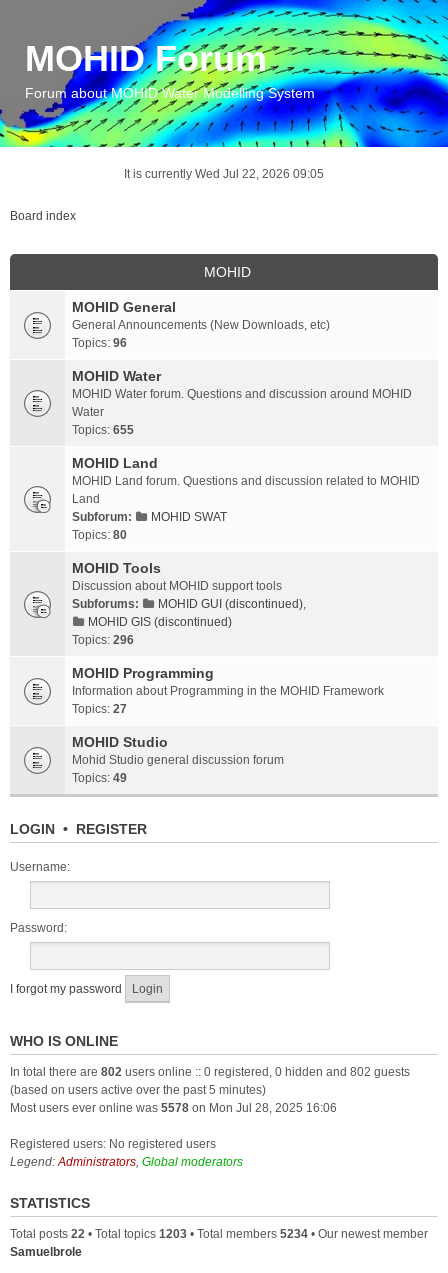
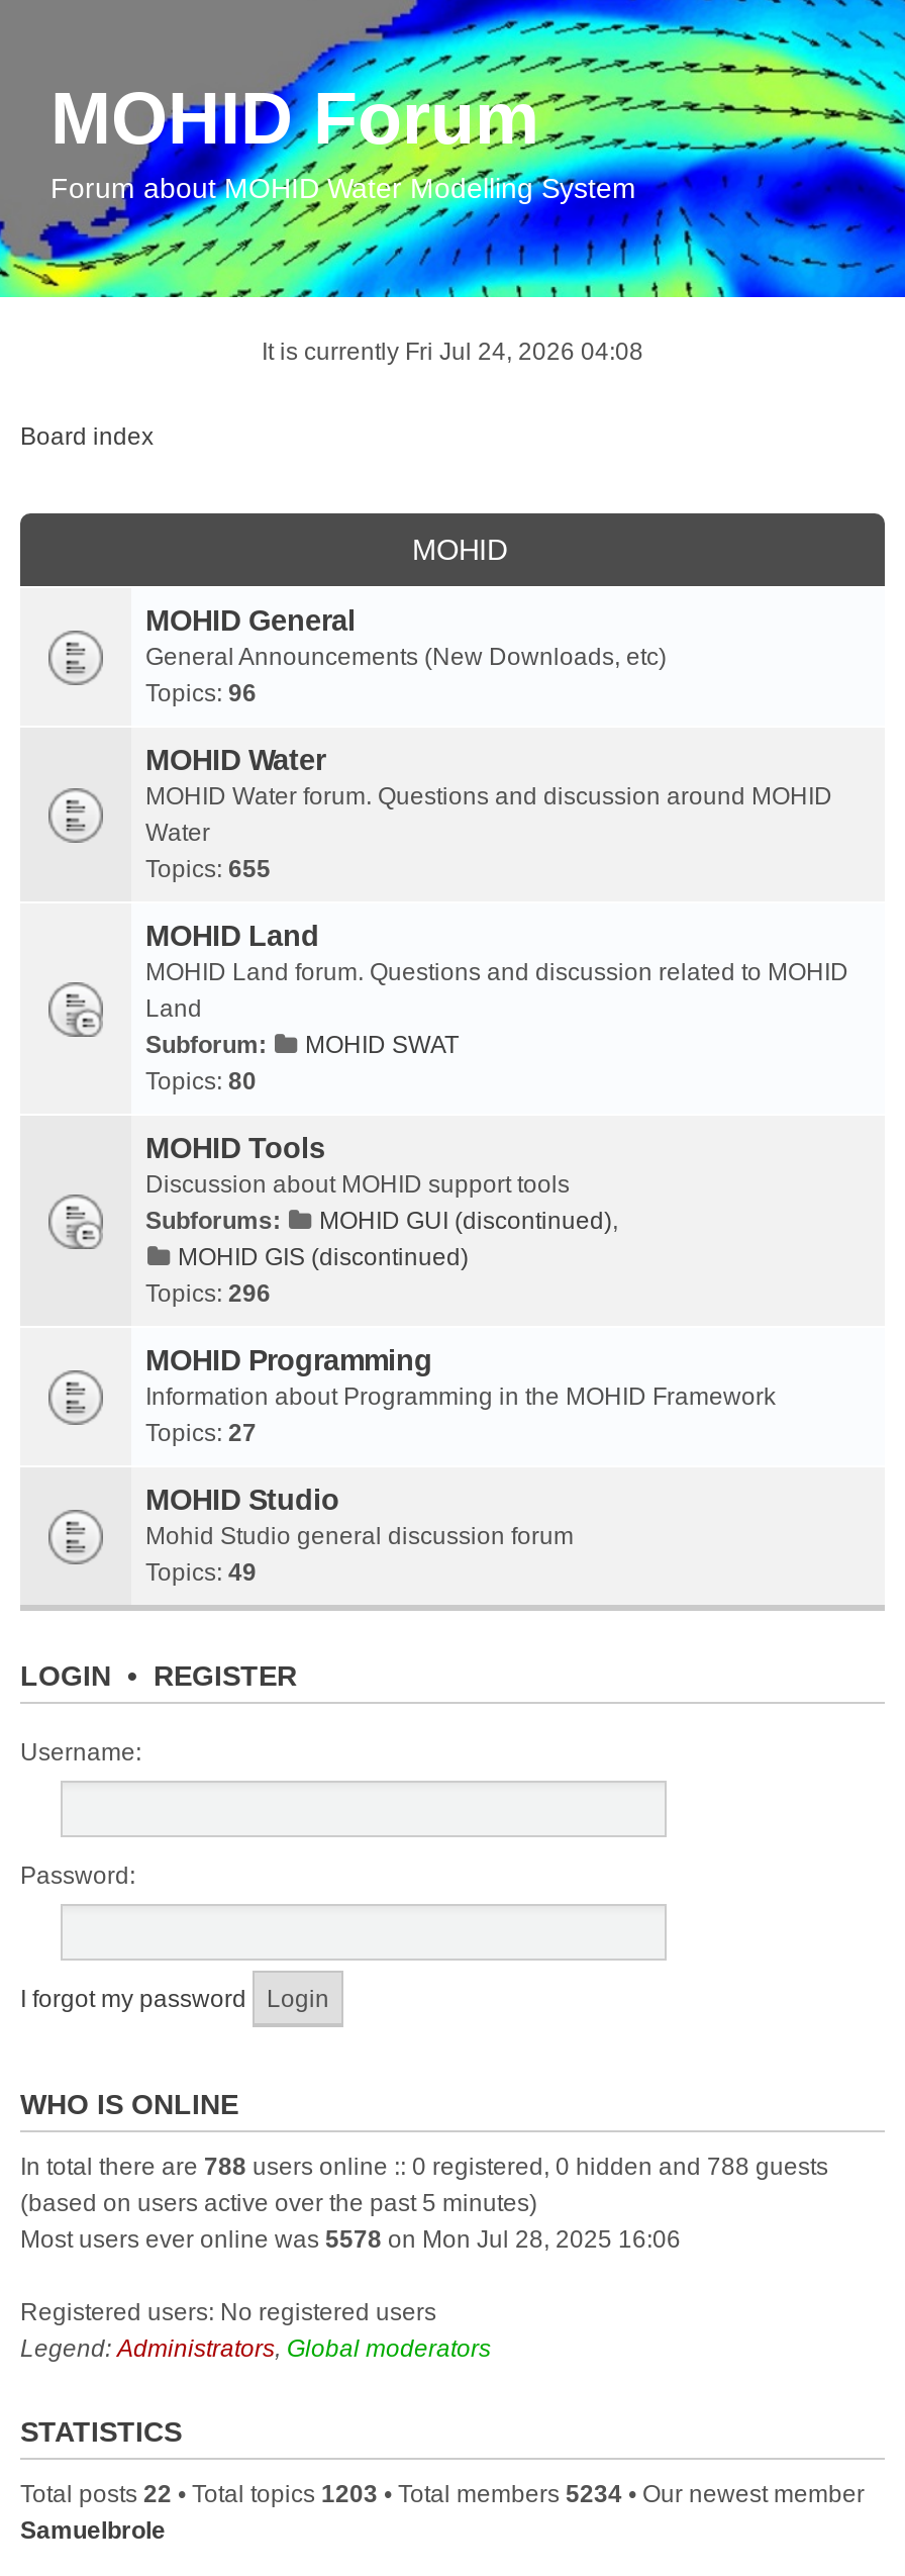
- It is currently Wed Jul 22, 2026 09:05
+ It is currently Fri Jul 24, 2026 04:08

- In total there are 802 users online :: 0 registered, 0 hidden and 802 guests
+ In total there are 788 users online :: 0 registered, 0 hidden and 788 guests
